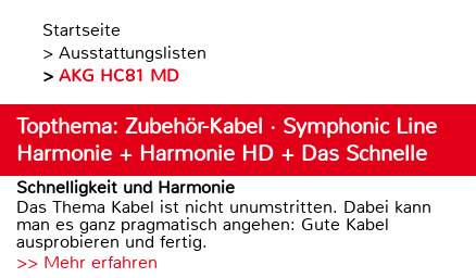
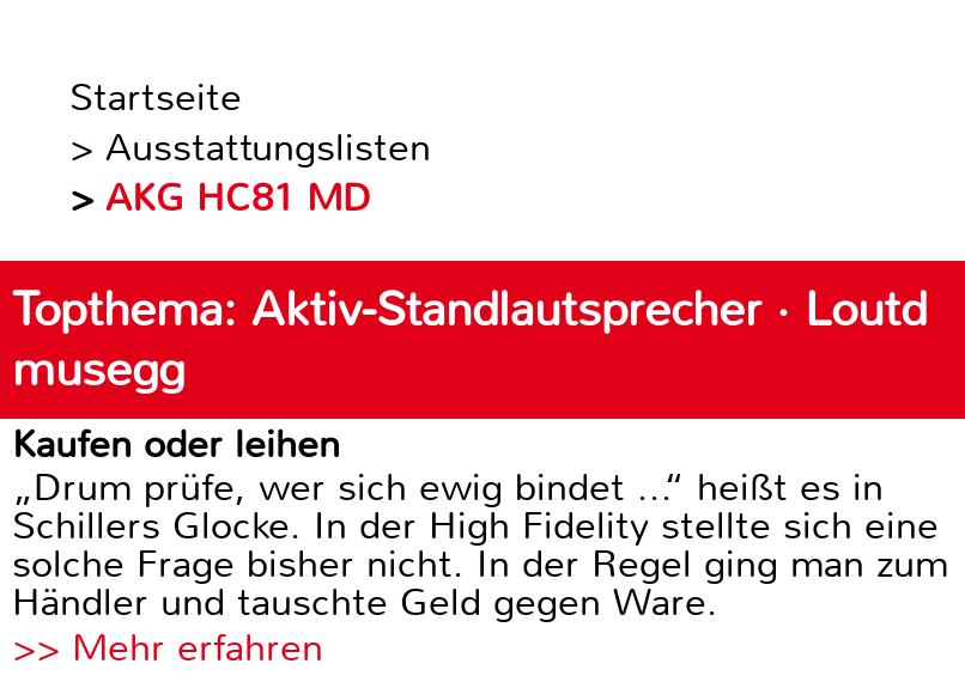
- Topthema: Zubehör-Kabel · Symphonic Line
- Harmonie + Harmonie HD + Das Schnelle
- Schnelligkeit und Harmonie
- Das Thema Kabel ist nicht unumstritten. Dabei kann
- man es ganz pragmatisch angehen: Gute Kabel
- ausprobieren und fertig.
+ Topthema: Aktiv-Standlautsprecher · Loutd
+ musegg
+ Kaufen oder leihen
+ „Drum prüfe, wer sich ewig bindet ...“ heißt es in
+ Schillers Glocke. In der High Fidelity stellte sich eine
+ solche Frage bisher nicht. In der Regel ging man zum
+ Händler und tauschte Geld gegen Ware.
